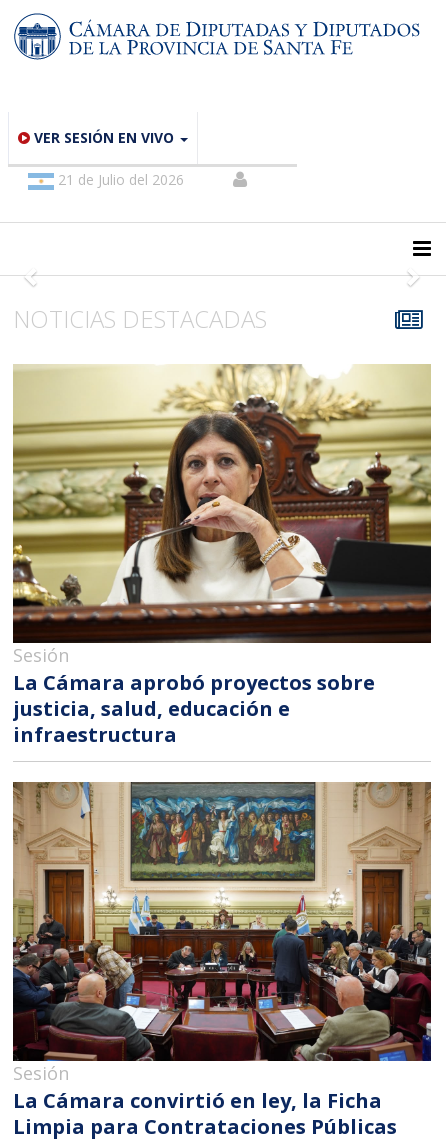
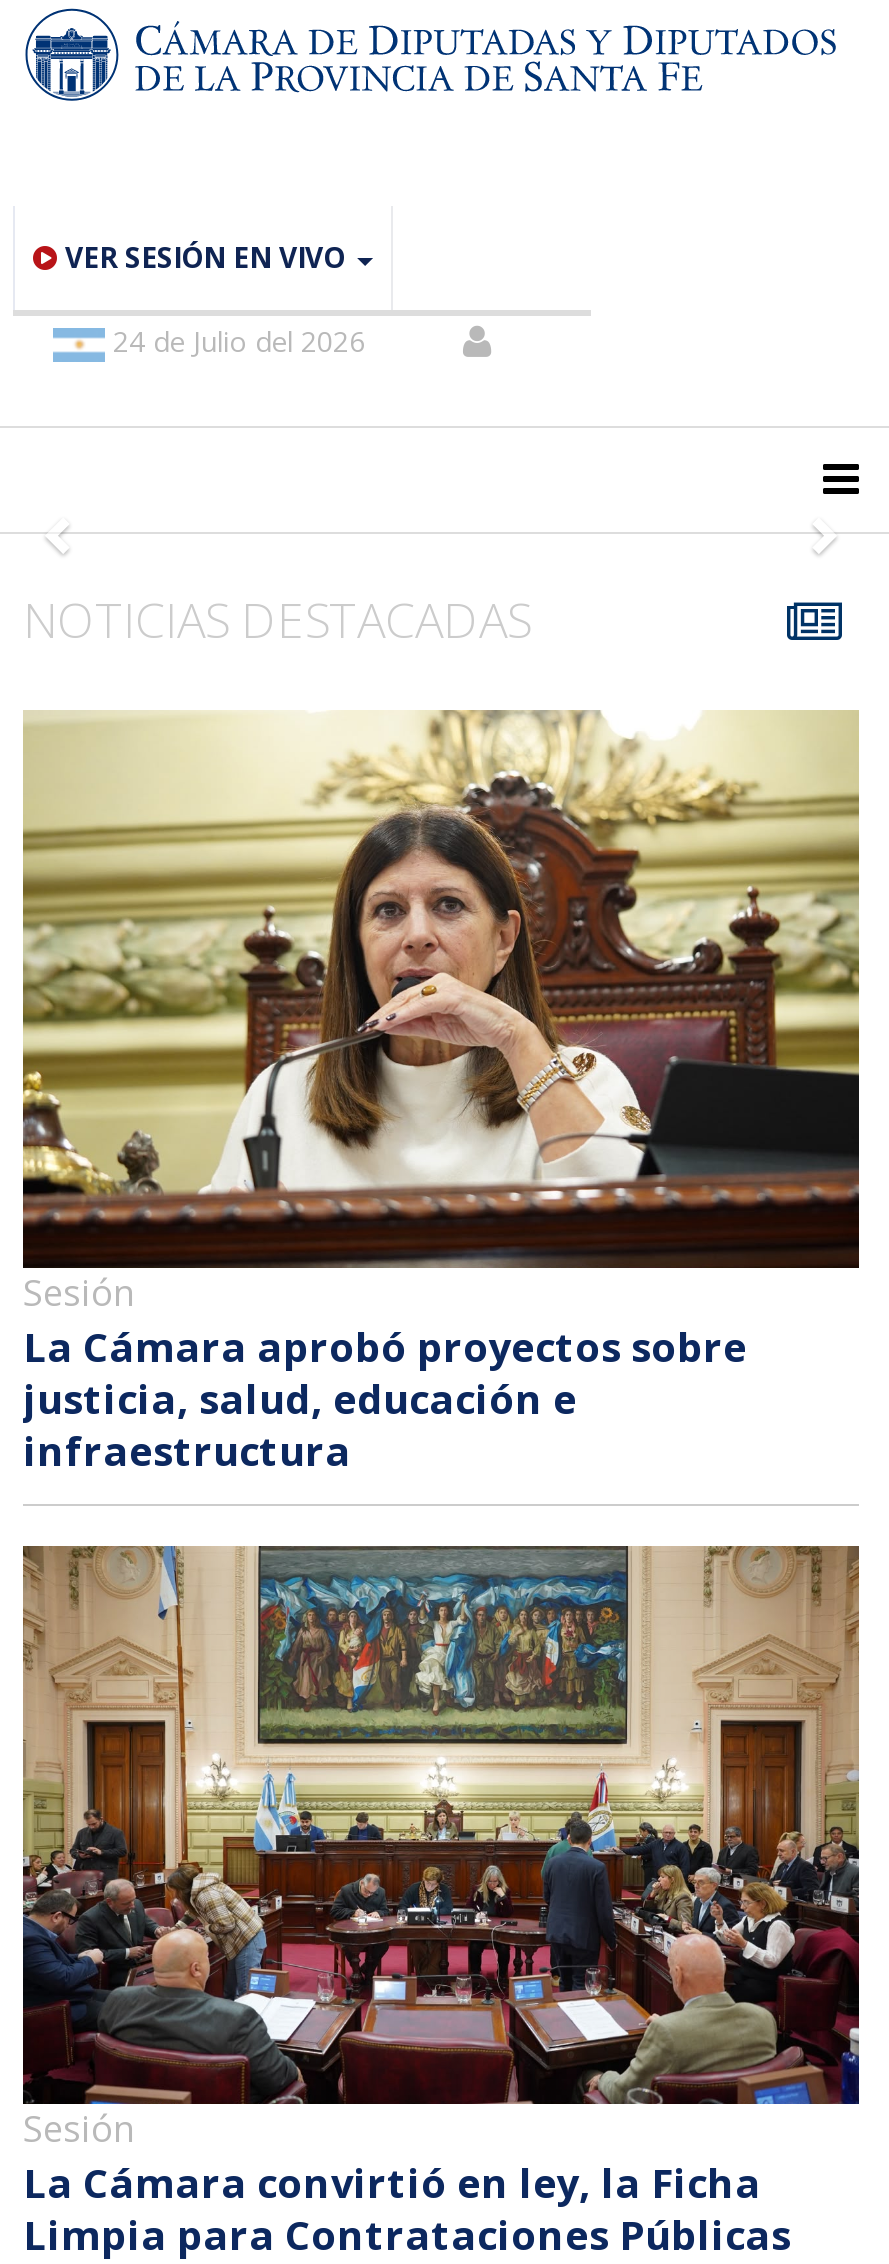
- 21 de Julio del 2026
+ 24 de Julio del 2026
